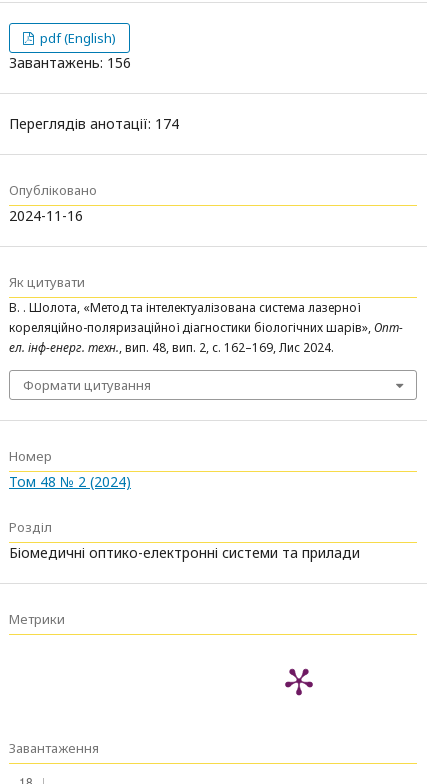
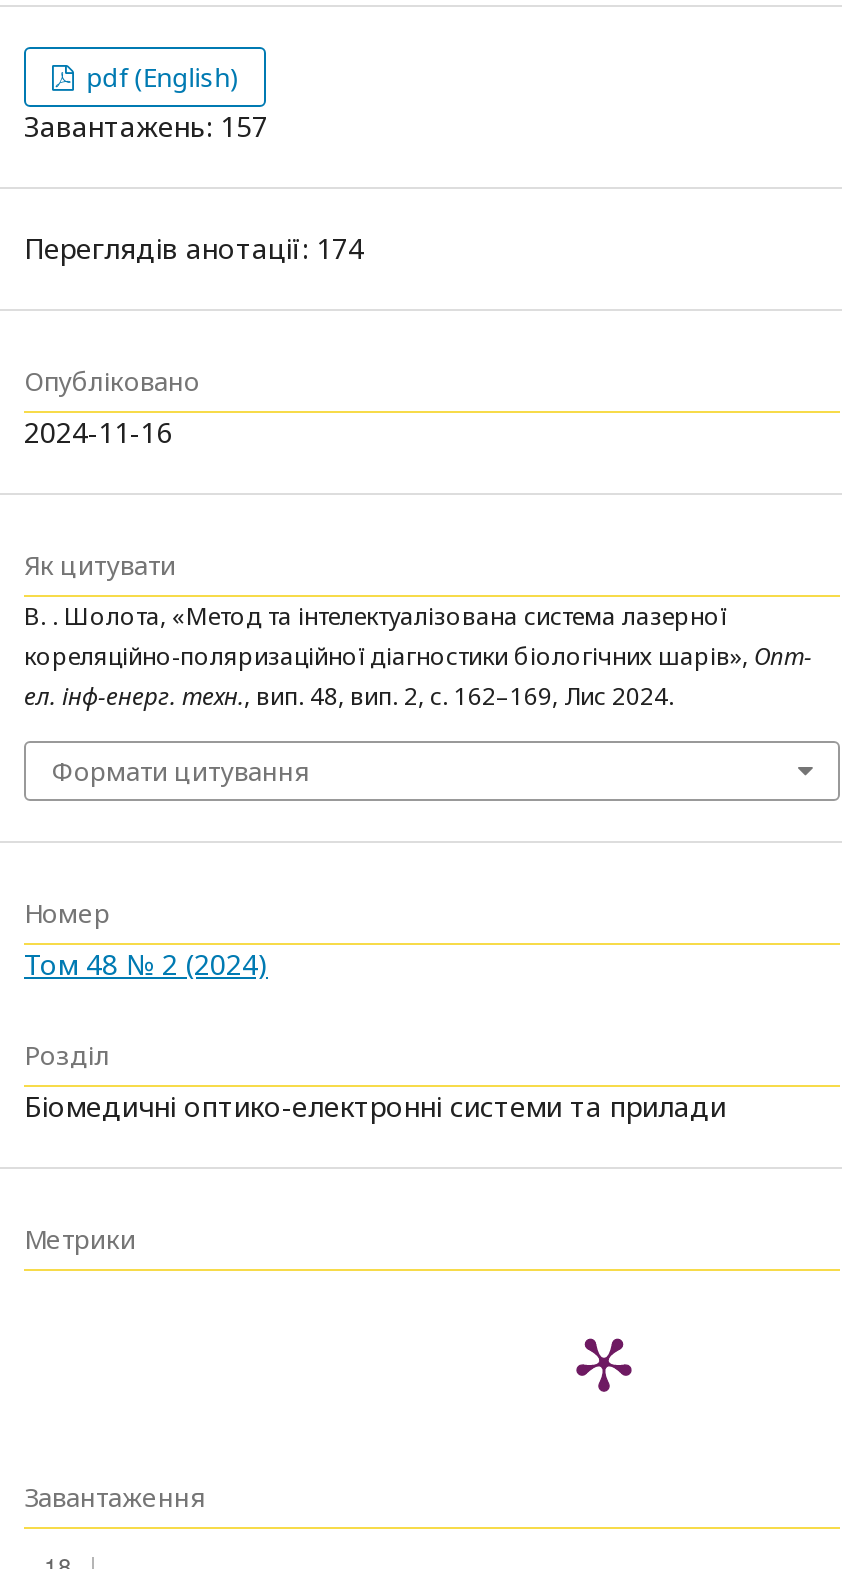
- Завантажень: 156
+ Завантажень: 157
